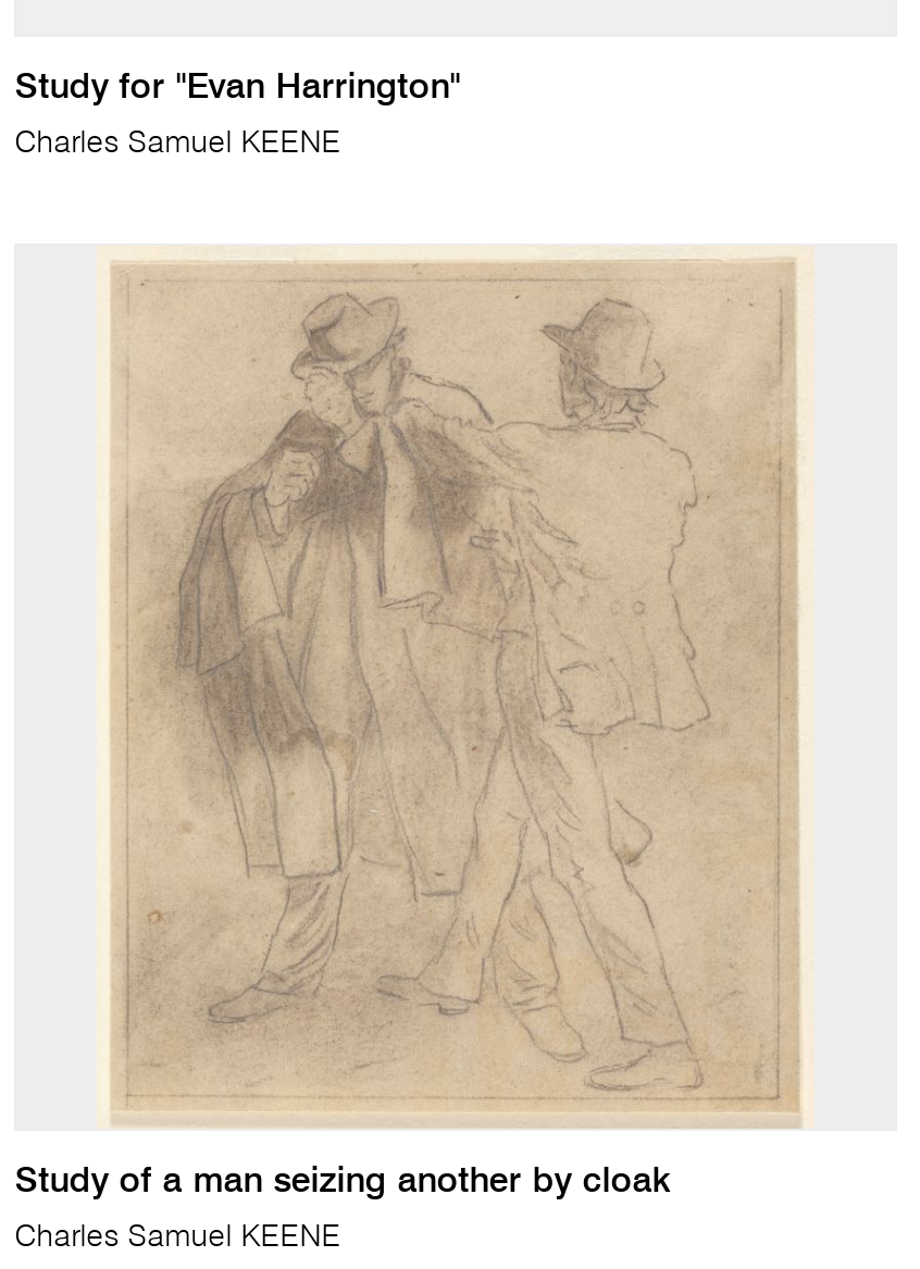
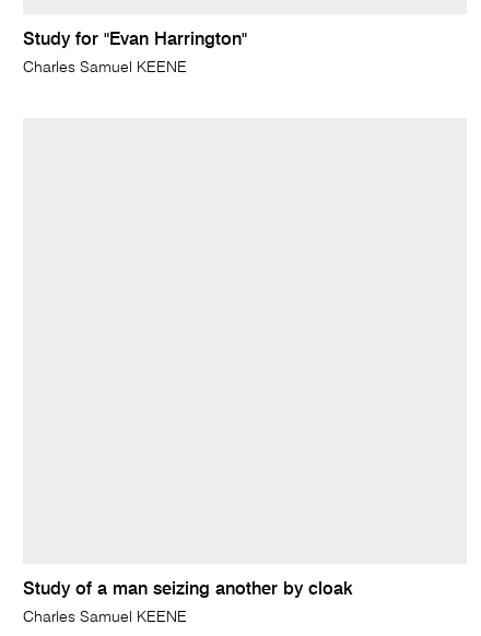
- [image]
